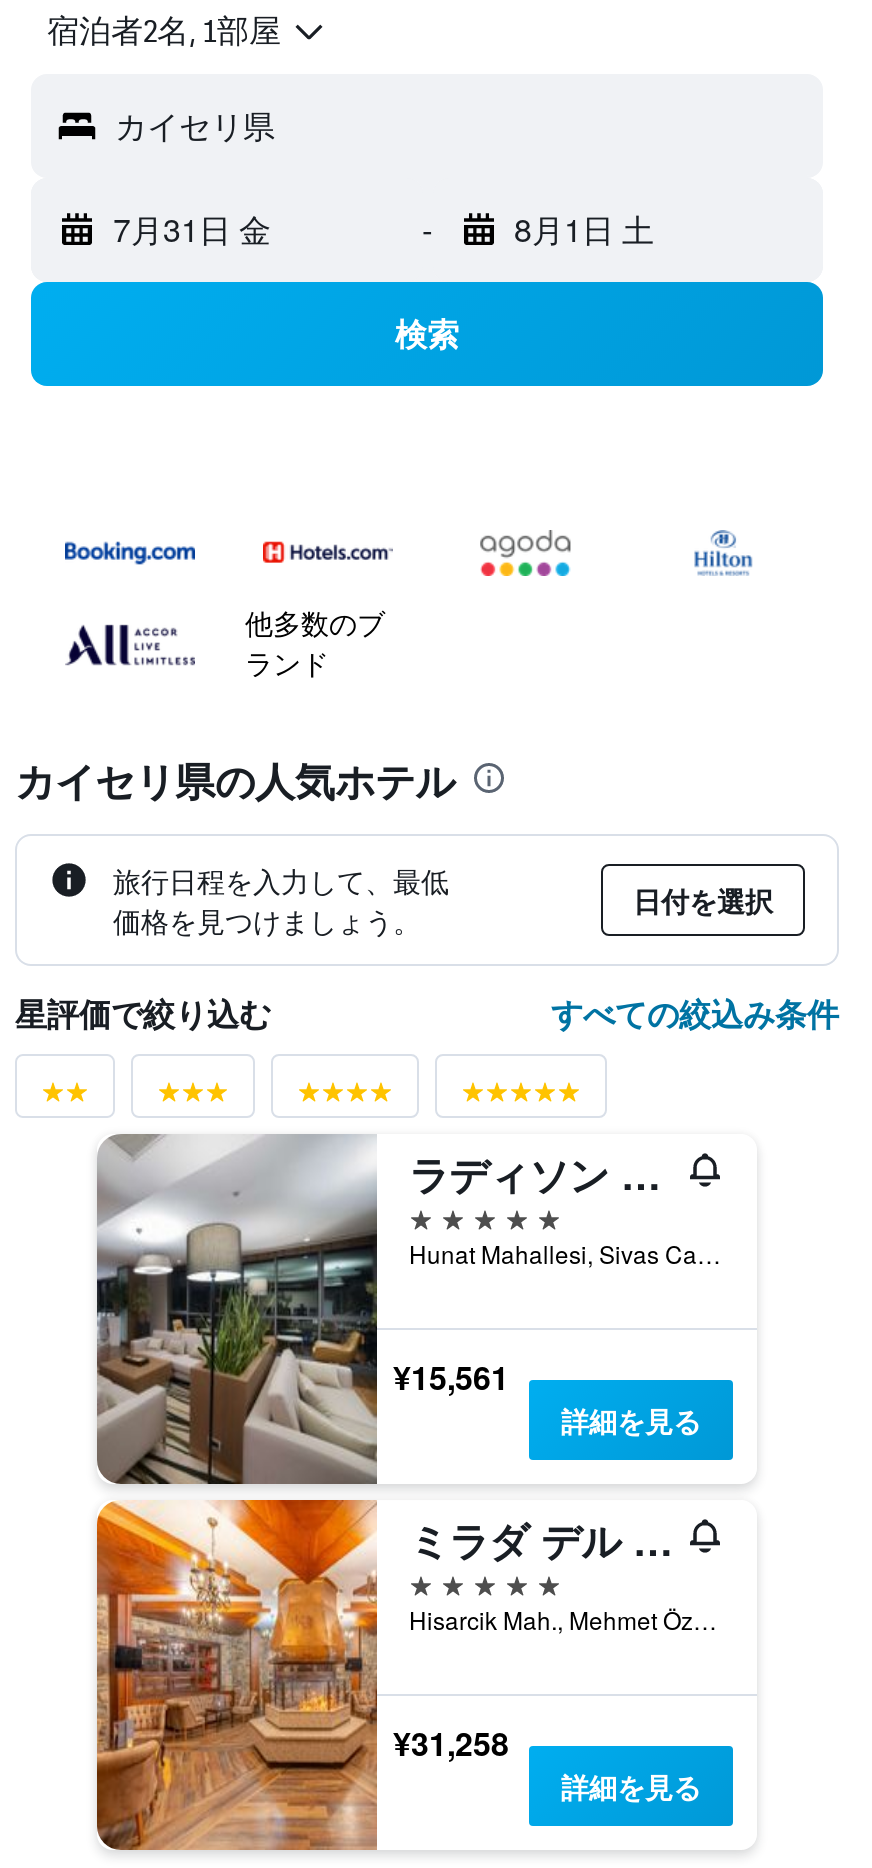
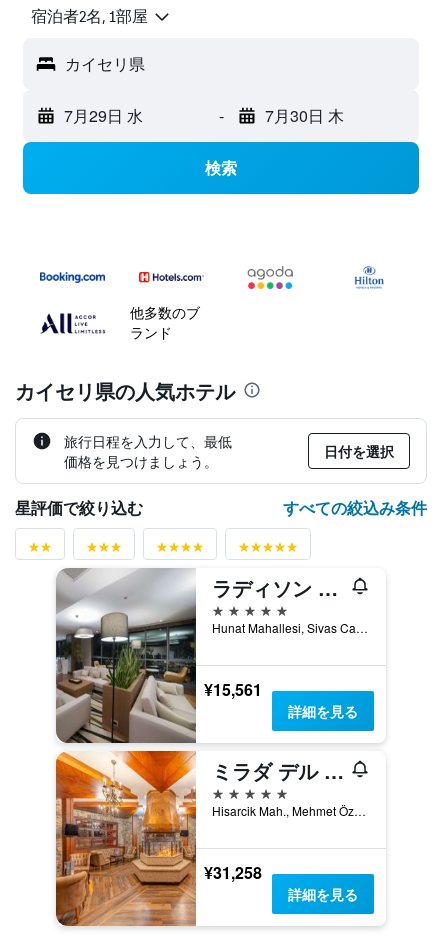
- 7月31日 金
+ 7月29日 水

- 8月1日 土
+ 7月30日 木
